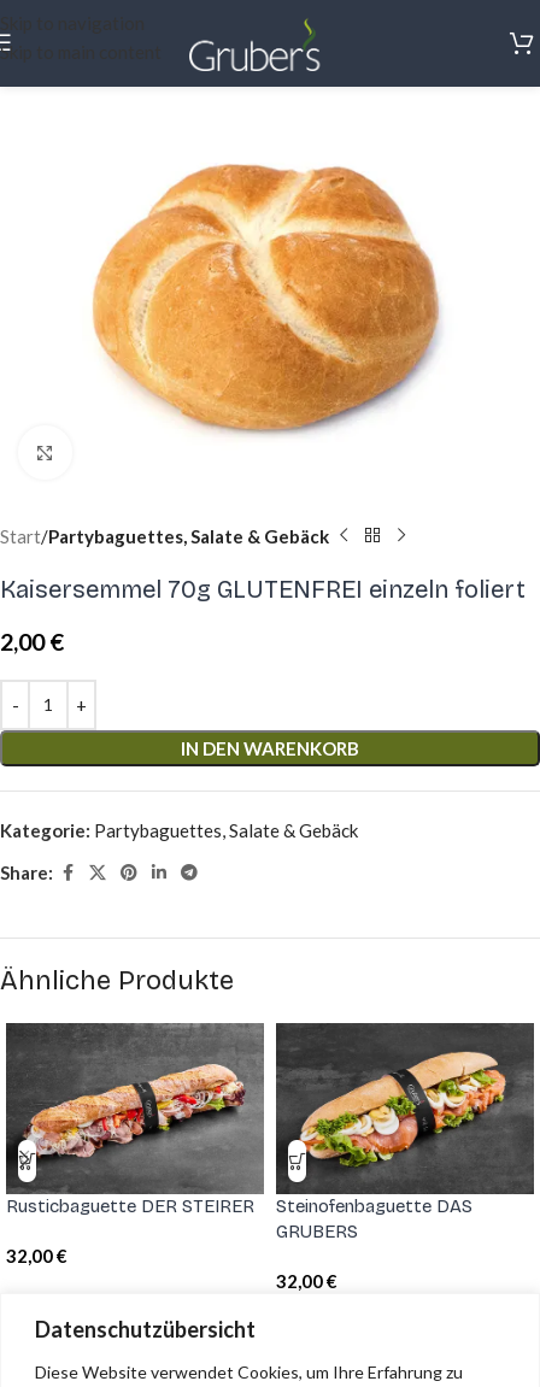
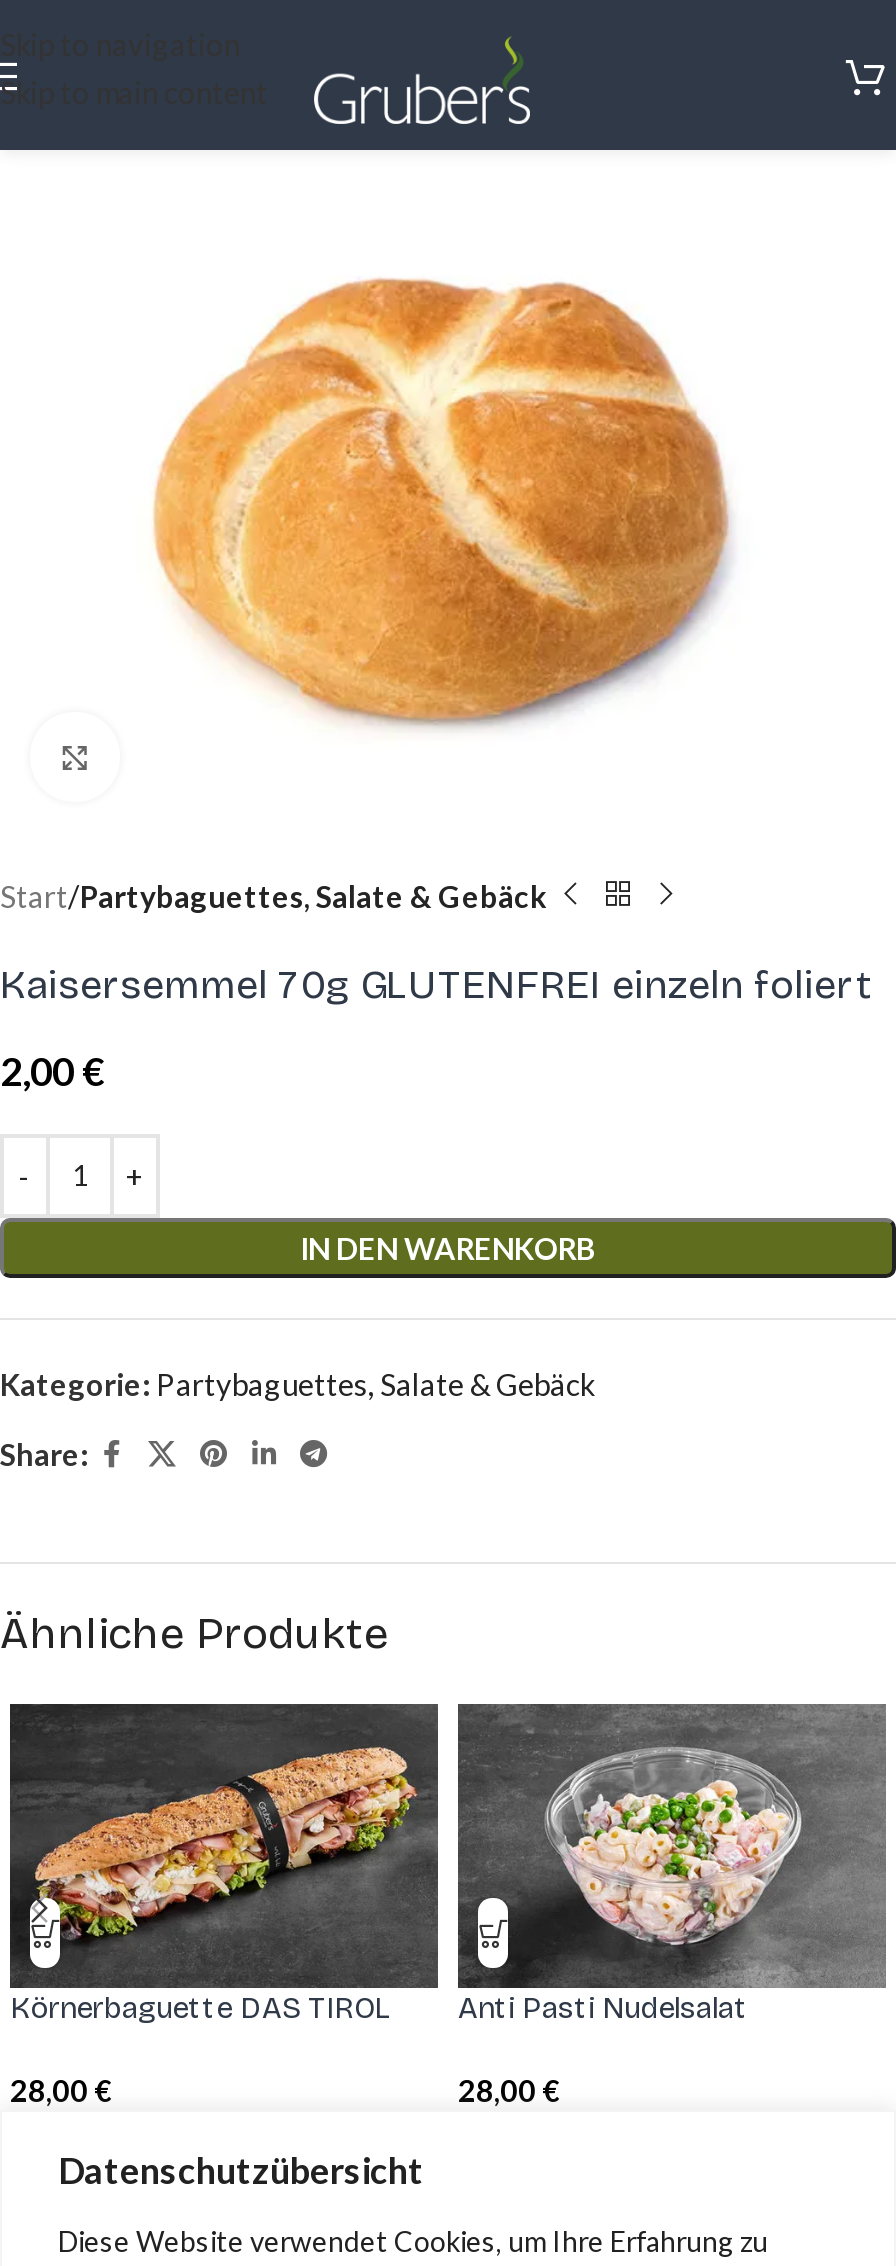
- [image]
- Rusticbaguette DER STEIRER
+ [image]
+ Körnerbaguette DAS TIROL

- [image]
- Steinofenbaguette DAS
- GRUBERS
+ [image]
+ Anti Pasti Nudelsalat

- 32,00 €
+ 28,00 €

- 32,00 €
+ 28,00 €
